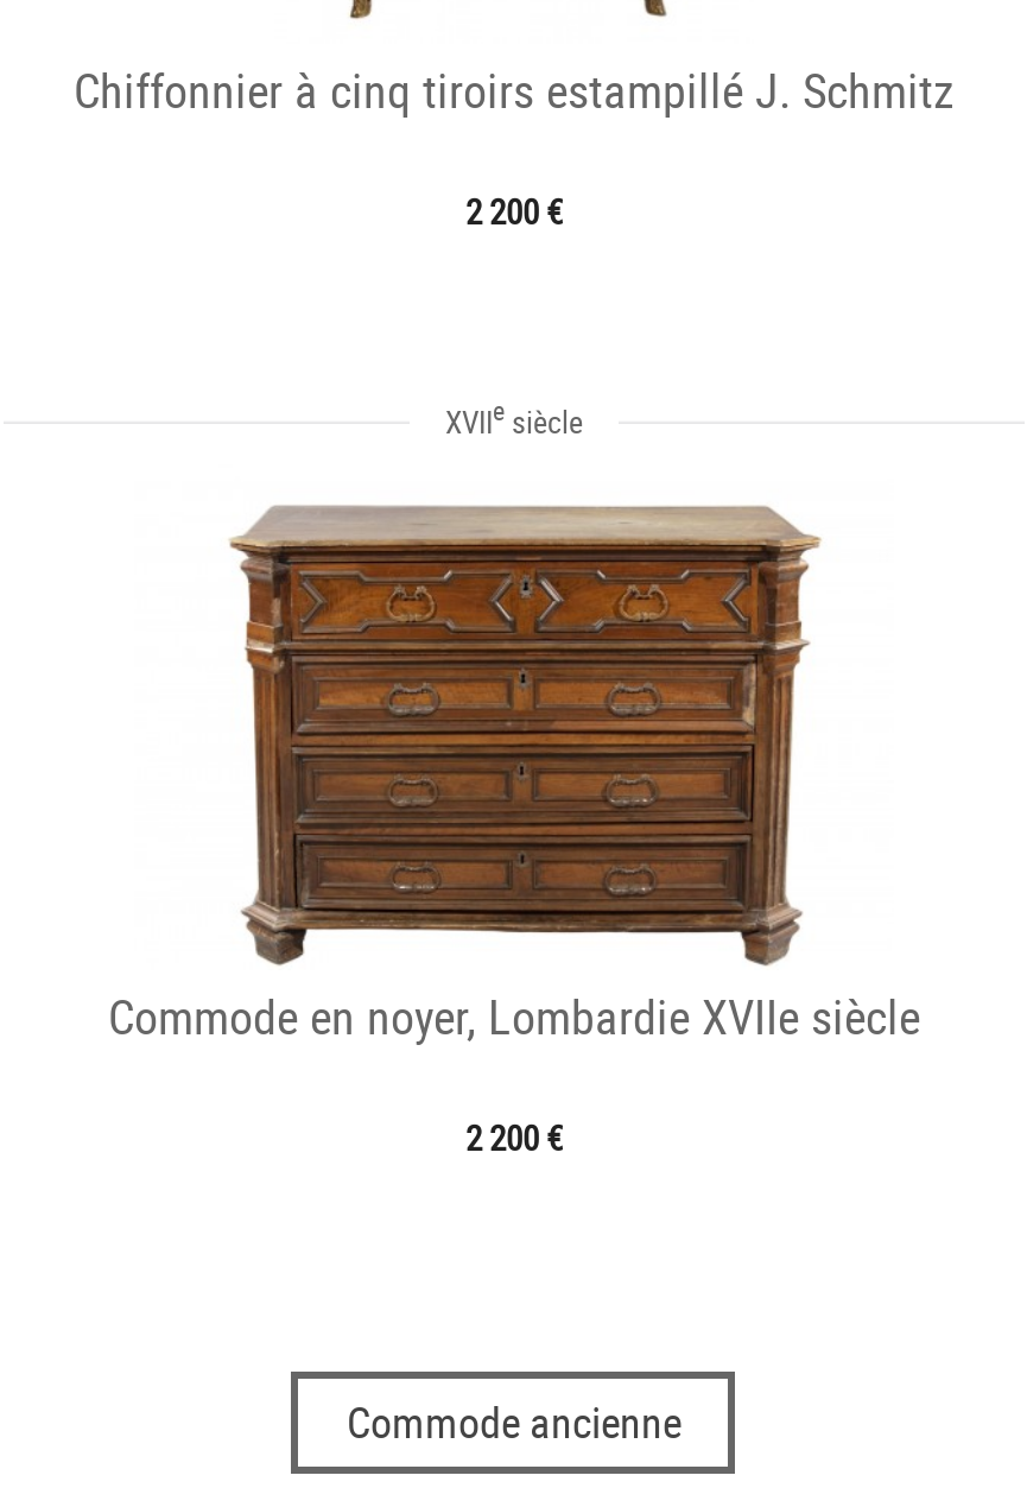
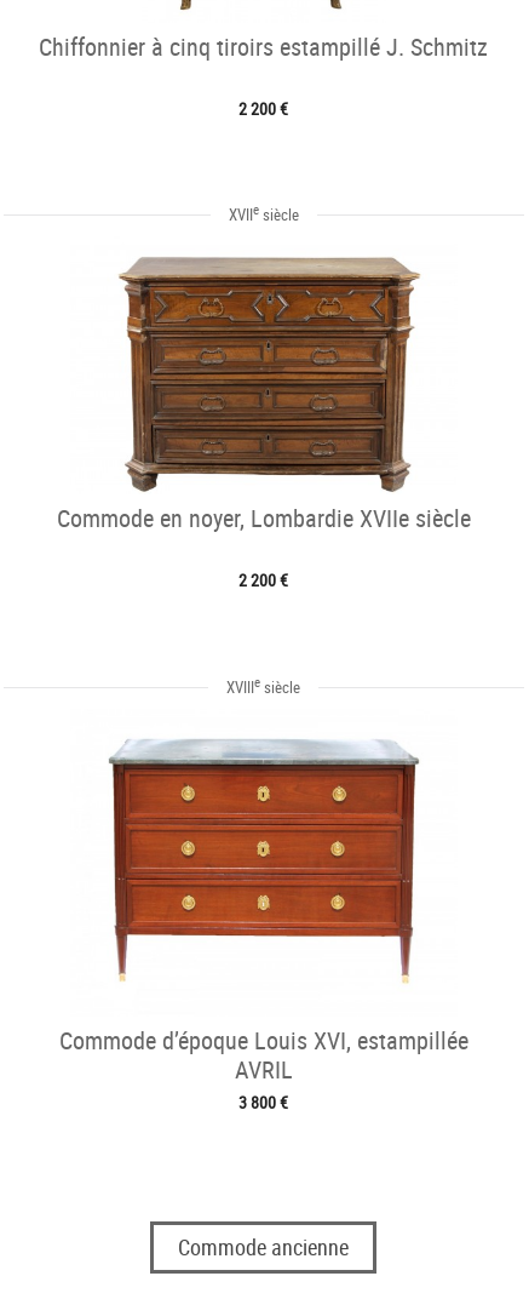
+ [image]
+ Commode d’époque Louis XVI, estampillée
+ AVRIL
+ 3 800 €

+ XVIIIe siècle
